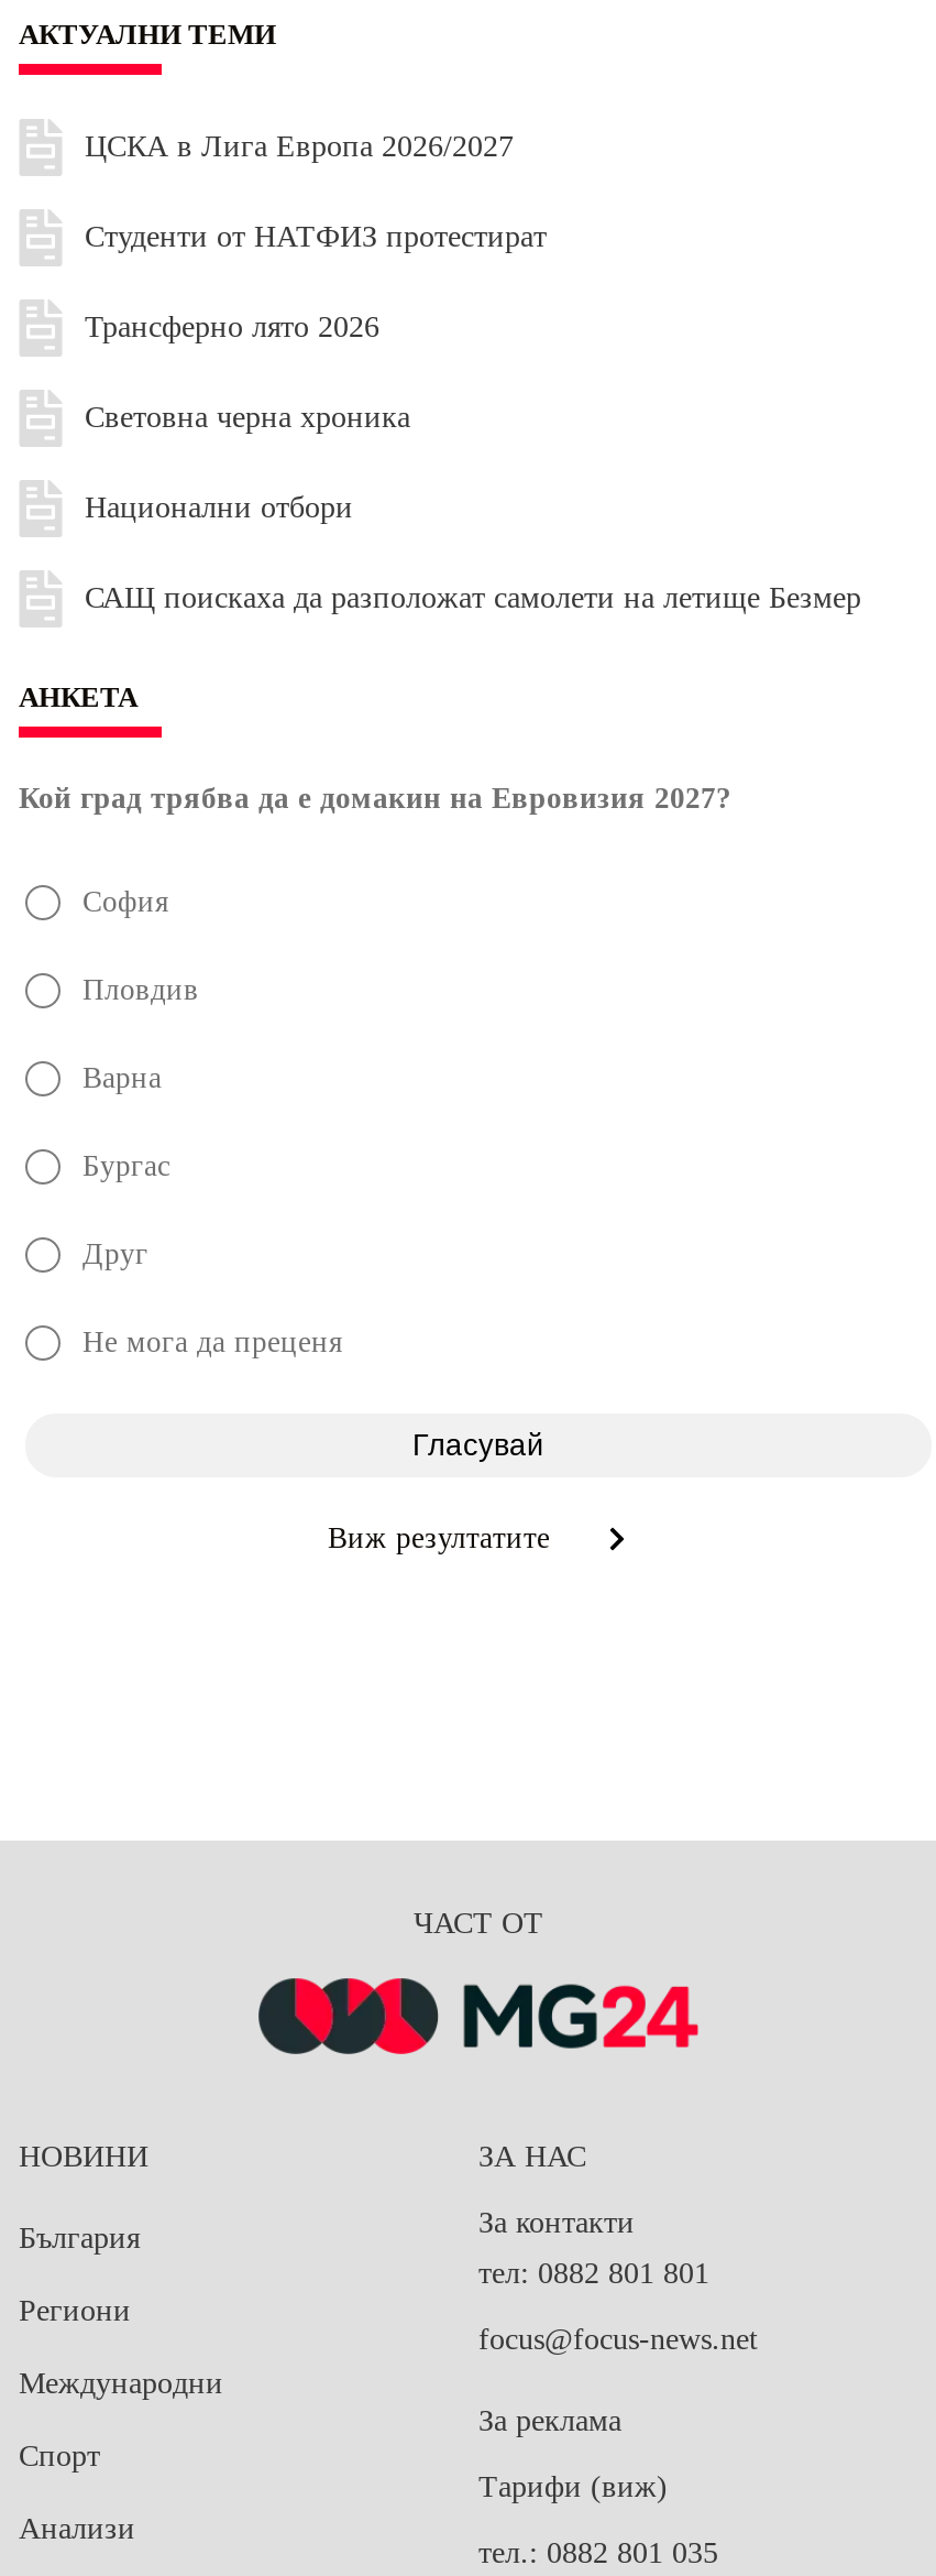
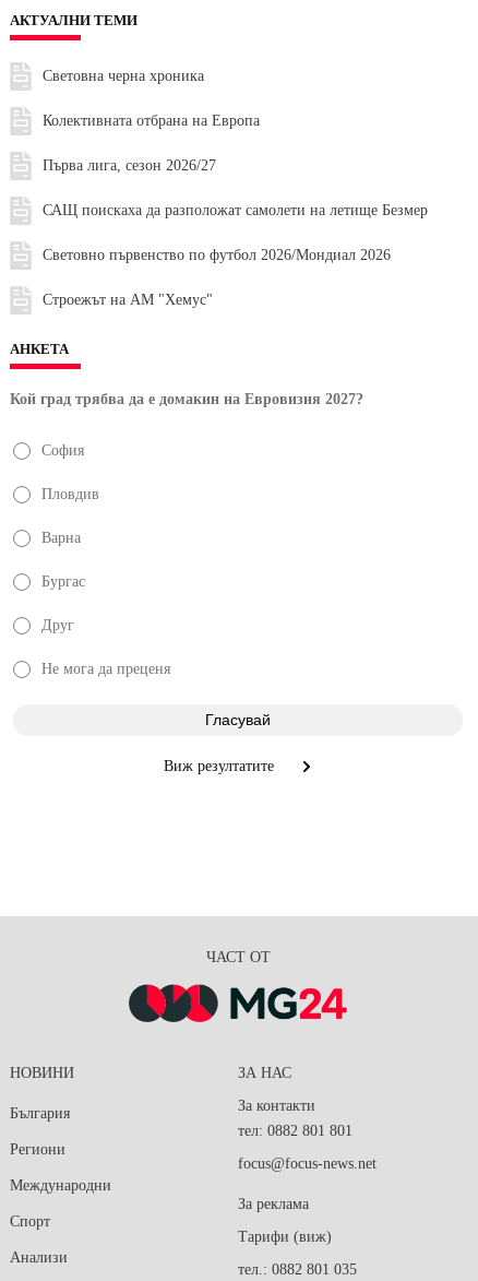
- ЦСКА в Лига Европа 2026/2027
- Студенти от НАТФИЗ протестират
- Трансферно лято 2026

moved up: Световна черна хроника

- Национални отбори
+ Колективната отбрана на Европа
+ Първа лига, сезон 2026/27

moved up: САЩ поискаха да разположат самолети на летище Безмер

+ Световно първенство по футбол 2026/Мондиал 2026
+ Строежът на АМ "Хемус"
